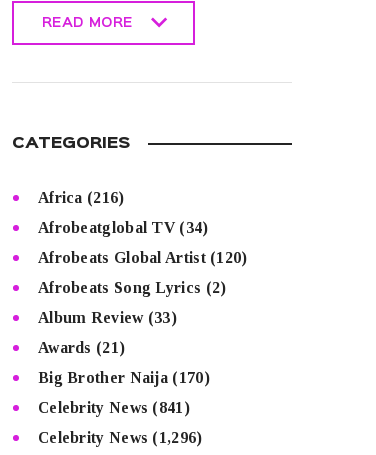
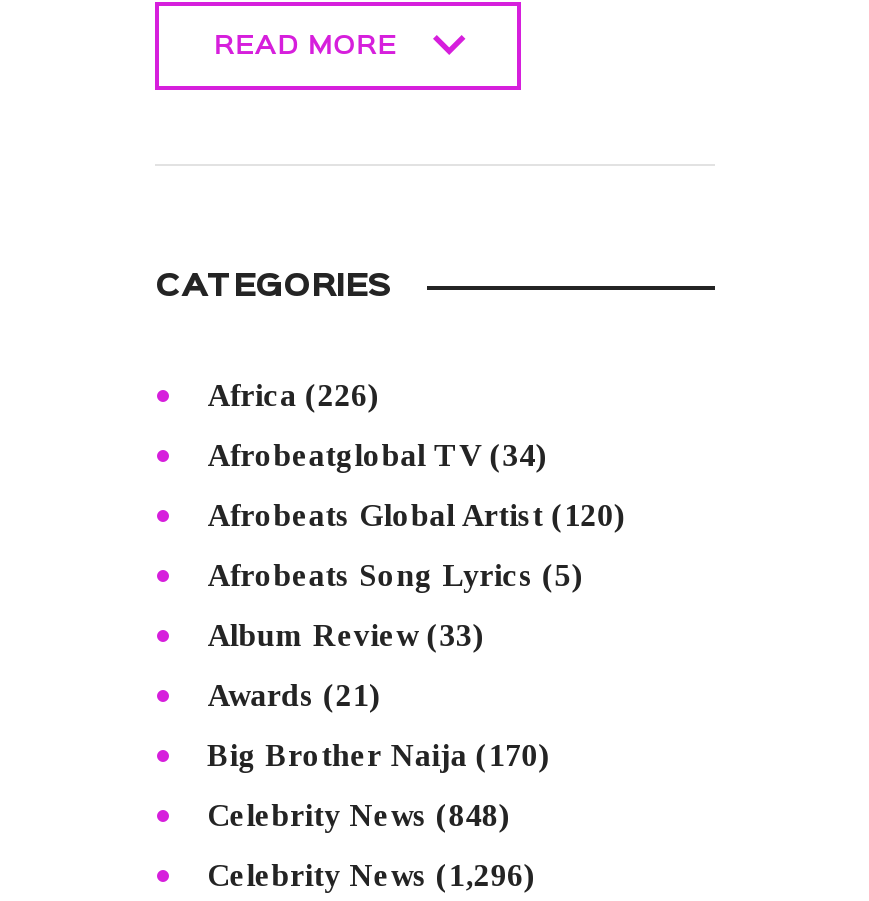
- Africa (216)
+ Africa (226)

- Afrobeats Song Lyrics (2)
+ Afrobeats Song Lyrics (5)

- Celebrity News (841)
+ Celebrity News (848)
